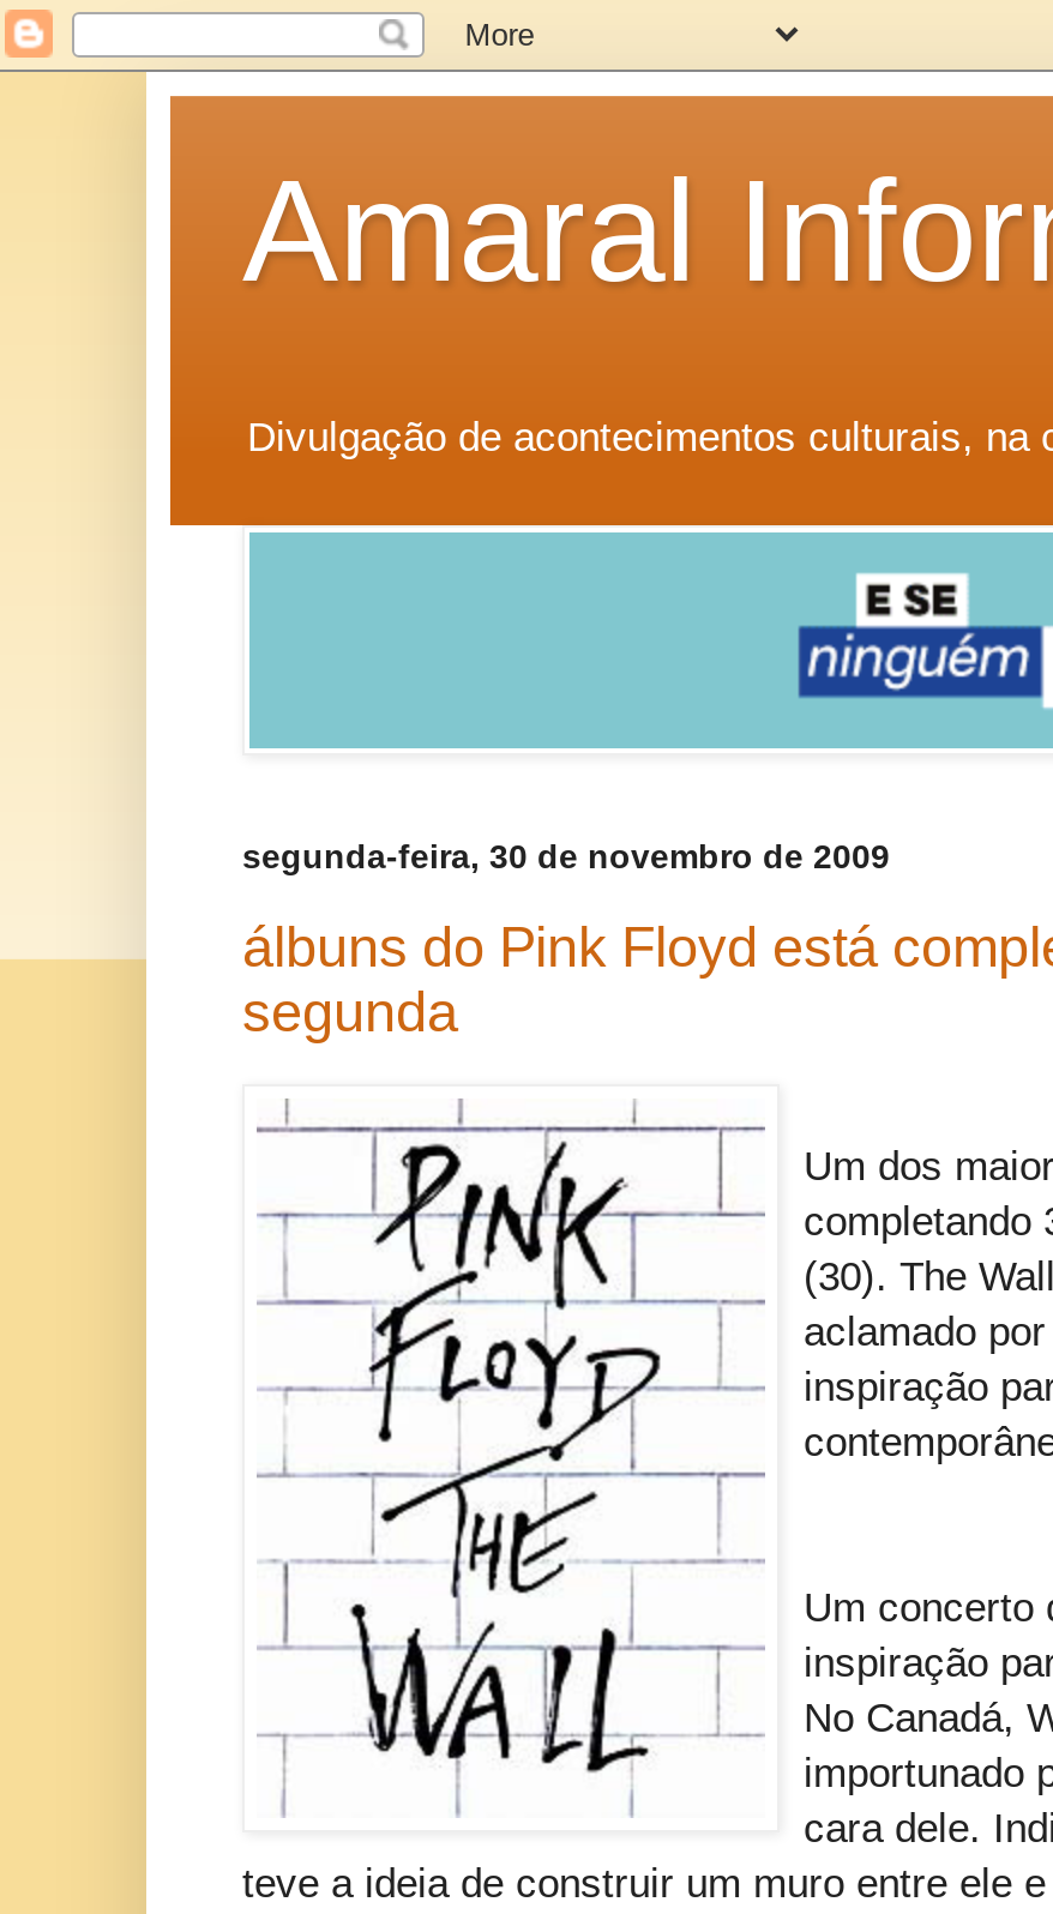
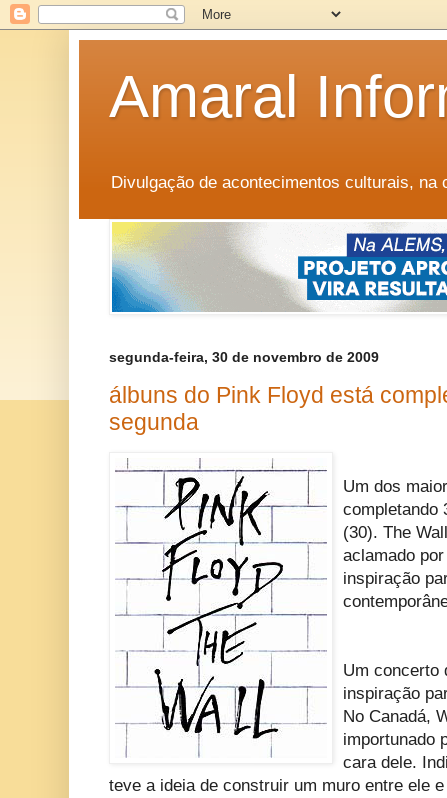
- [image]
+ [image]
